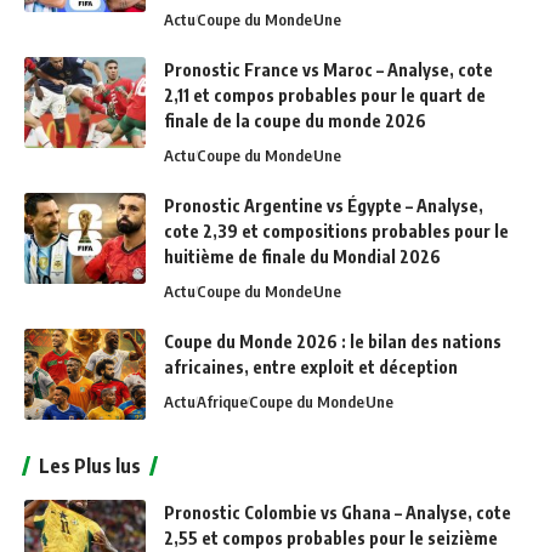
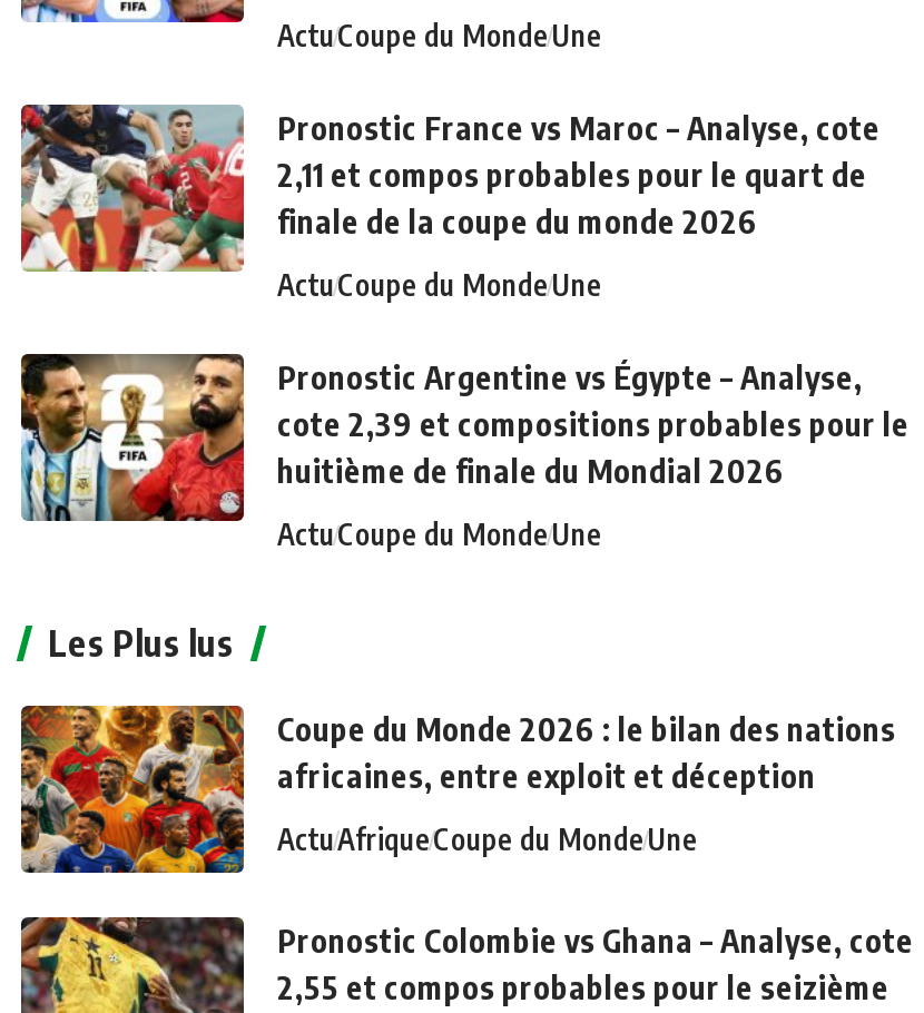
moved down: [image] | Coupe du Monde 2026 : le bilan des nations | africaines, entre exploit et déception | ActuAfriqueCoupe du Monde Une

moved up: Les Plus lus
